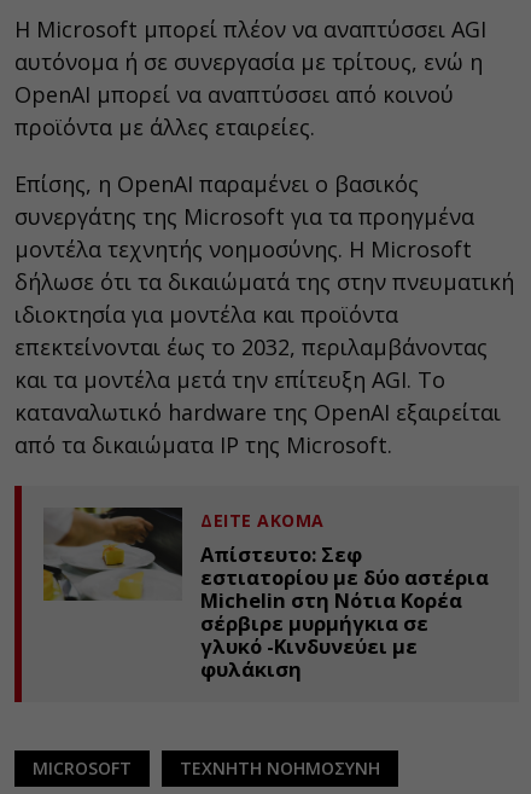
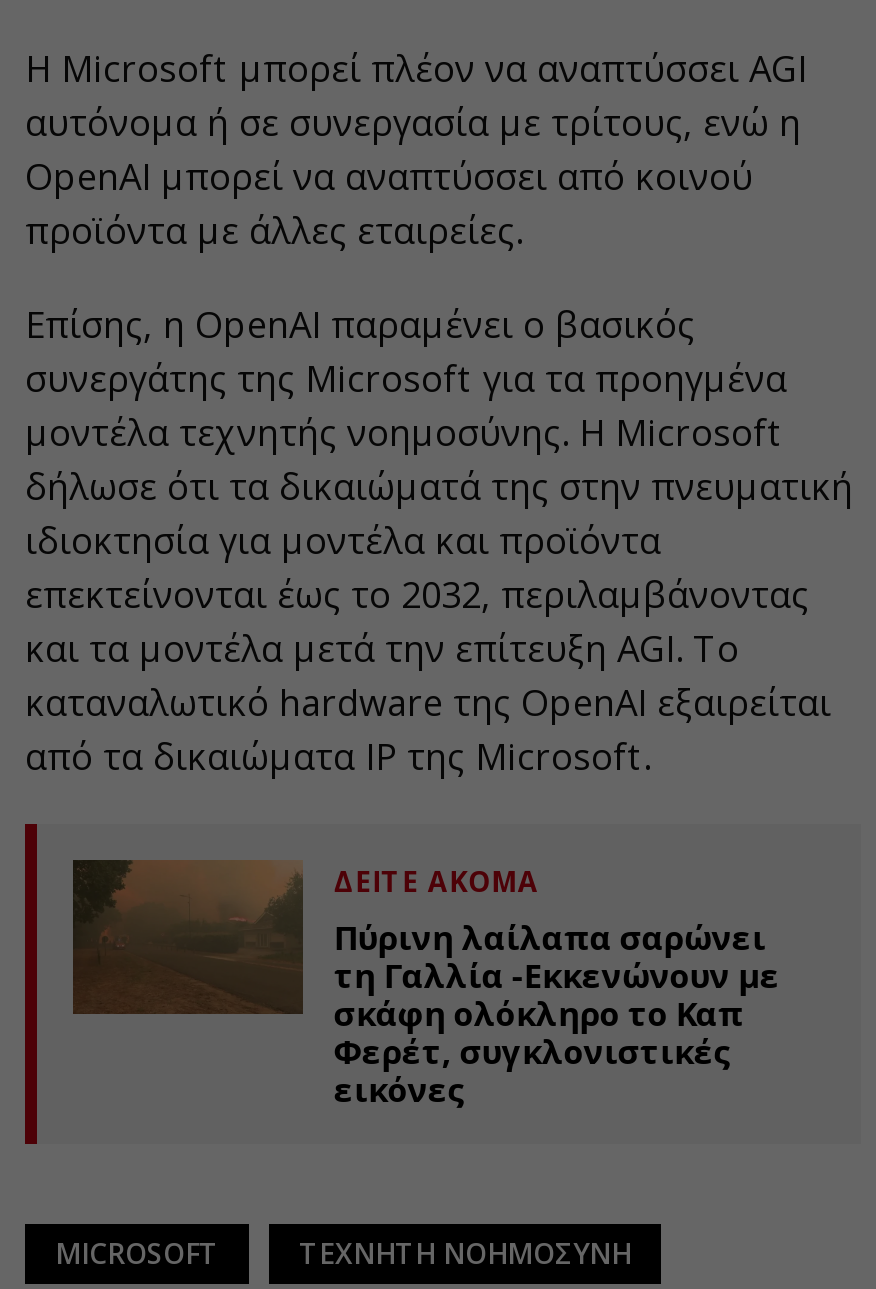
- [image]
- Απίστευτο: Σεφ
- εστιατορίου με δύο αστέρια
- Michelin στη Νότια Κορέα
- σέρβιρε μυρμήγκια σε
- γλυκό -Κινδυνεύει με
- φυλάκιση
+ [image]
+ Πύρινη λαίλαπα σαρώνει
+ τη Γαλλία -Εκκενώνουν με
+ σκάφη ολόκληρο το Καπ
+ Φερέτ, συγκλονιστικές
+ εικόνες
